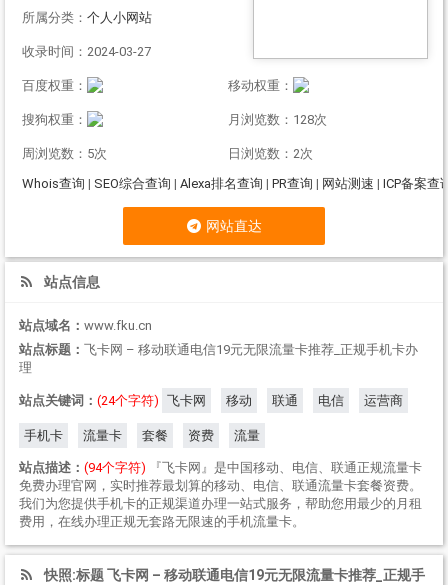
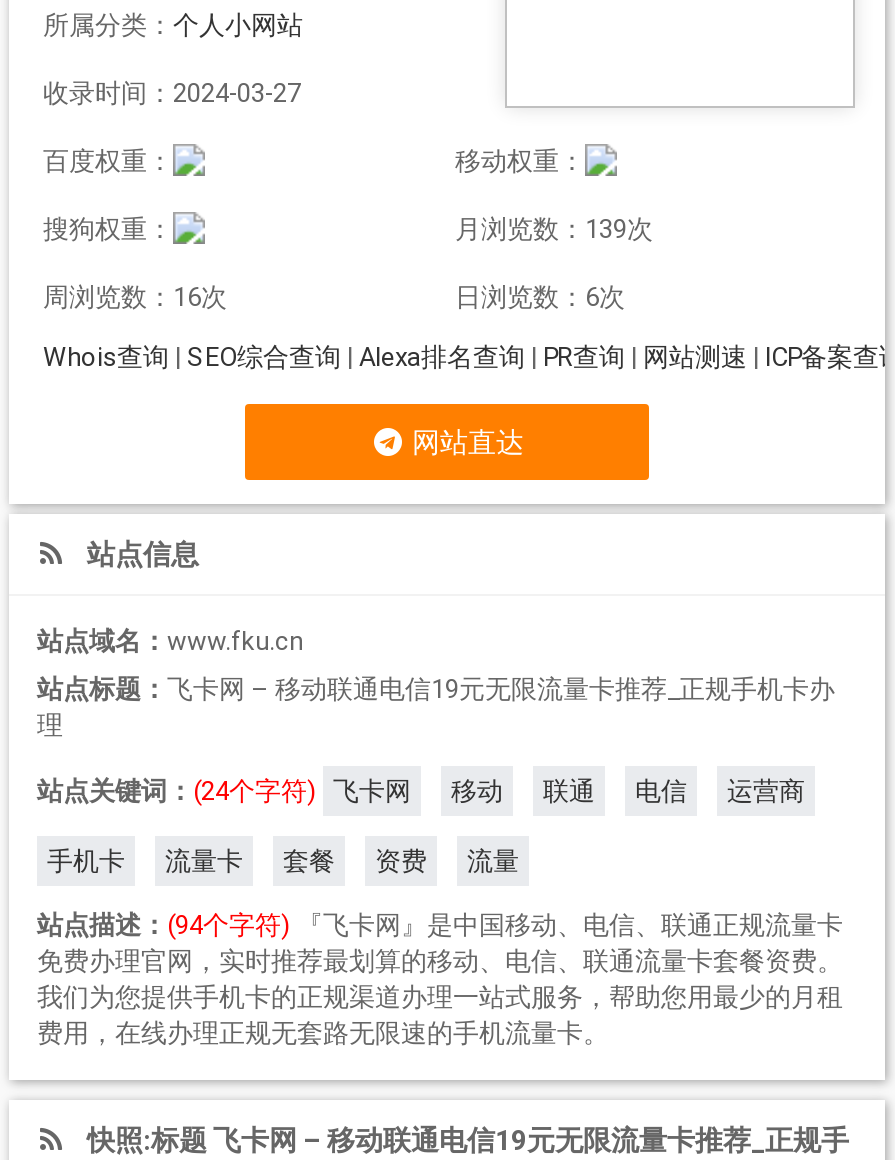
- 月浏览数：128次
+ 月浏览数：139次

- 周浏览数：5次
+ 周浏览数：16次

- 日浏览数：2次
+ 日浏览数：6次
